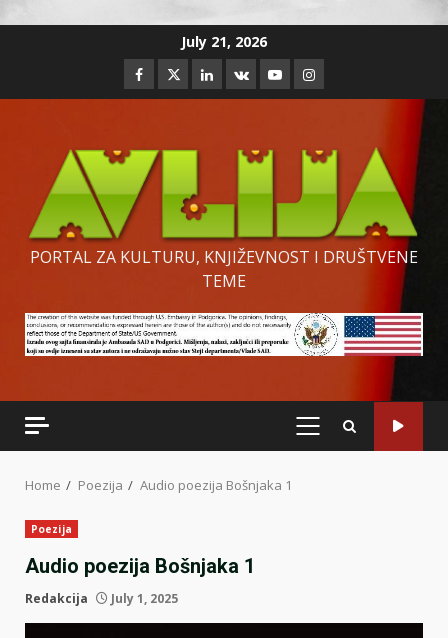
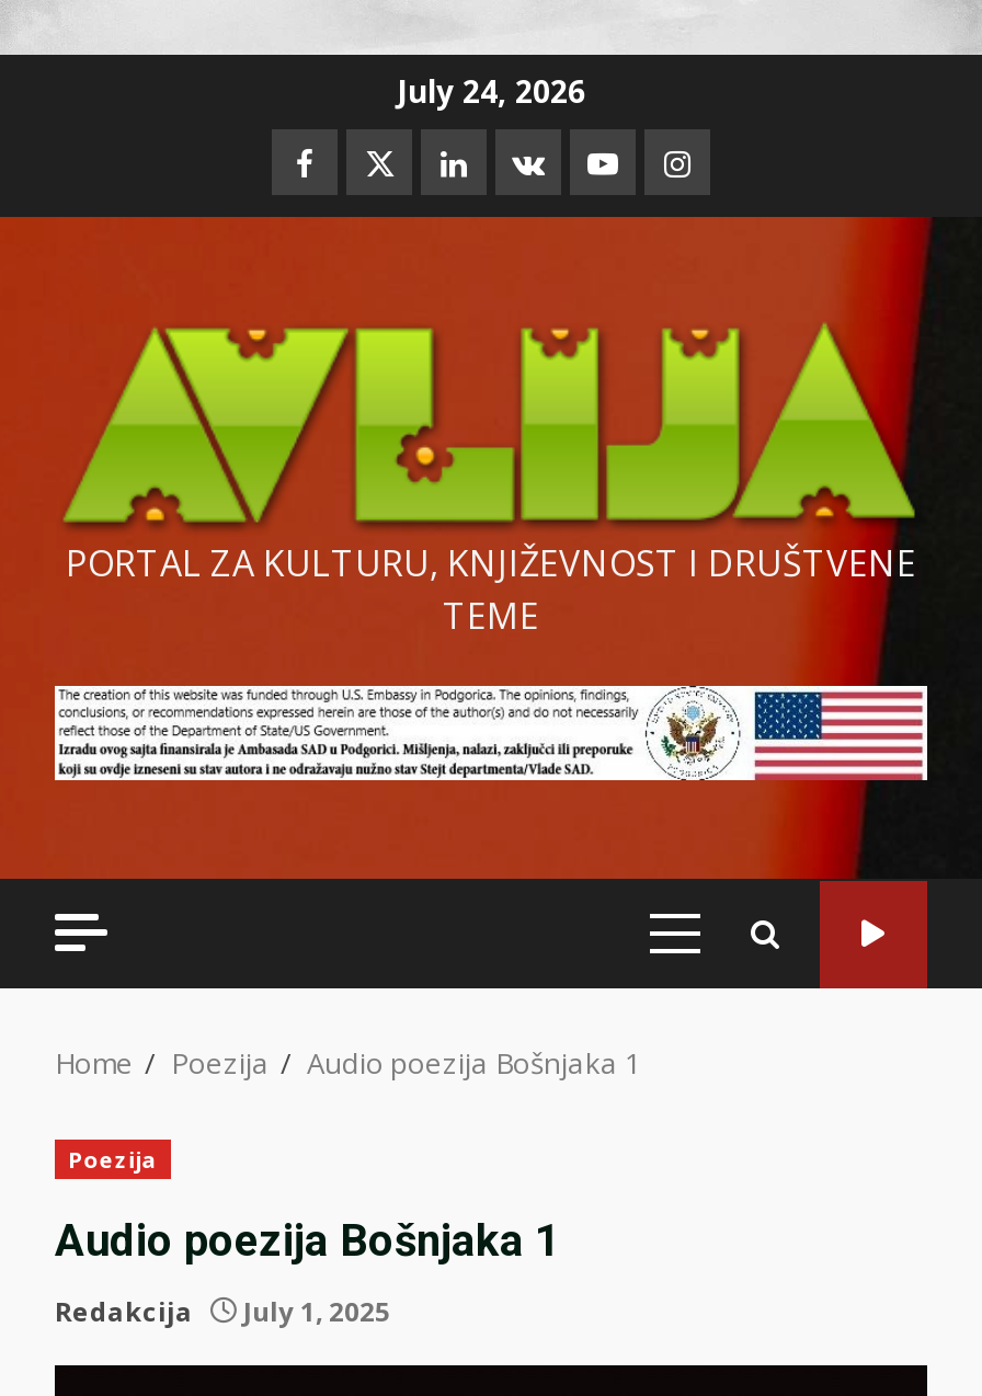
- July 21, 2026
+ July 24, 2026
